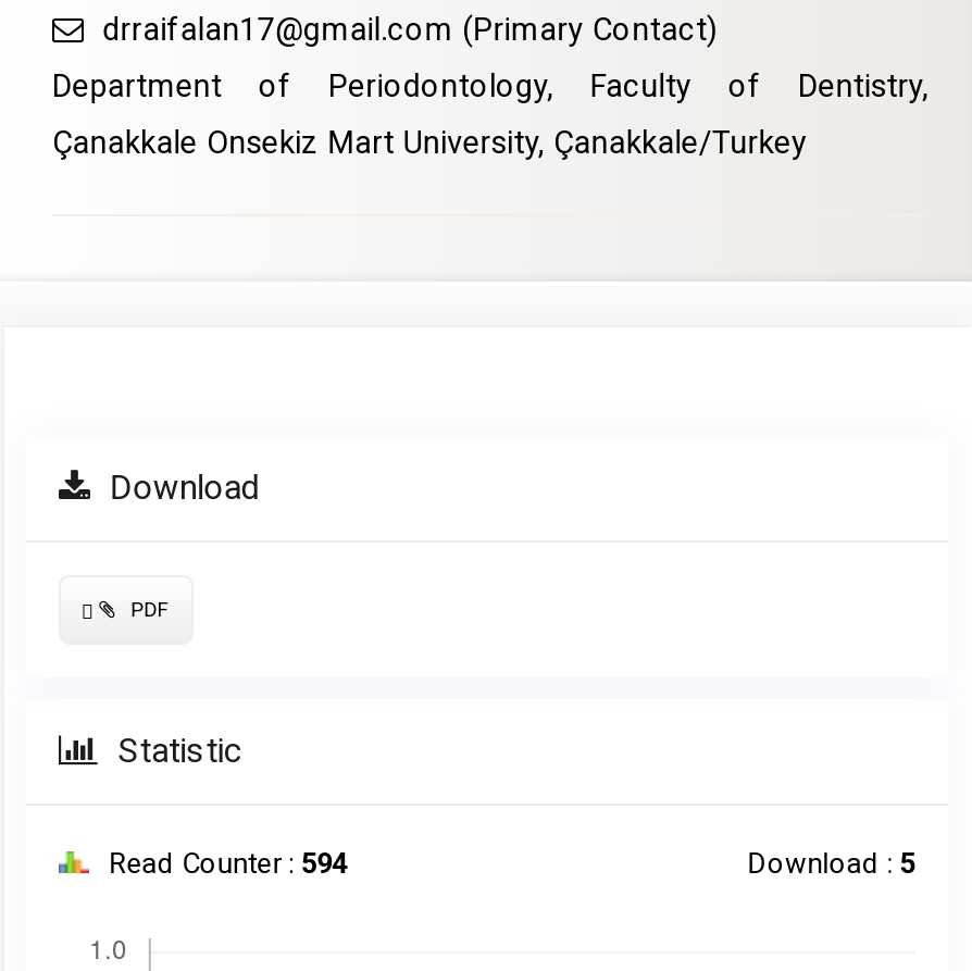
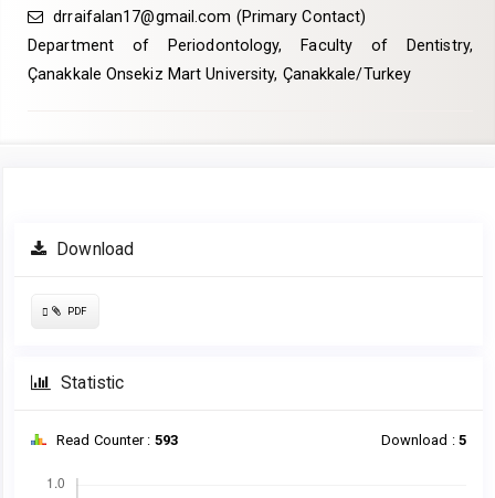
- Read Counter : 594
+ Read Counter : 593
